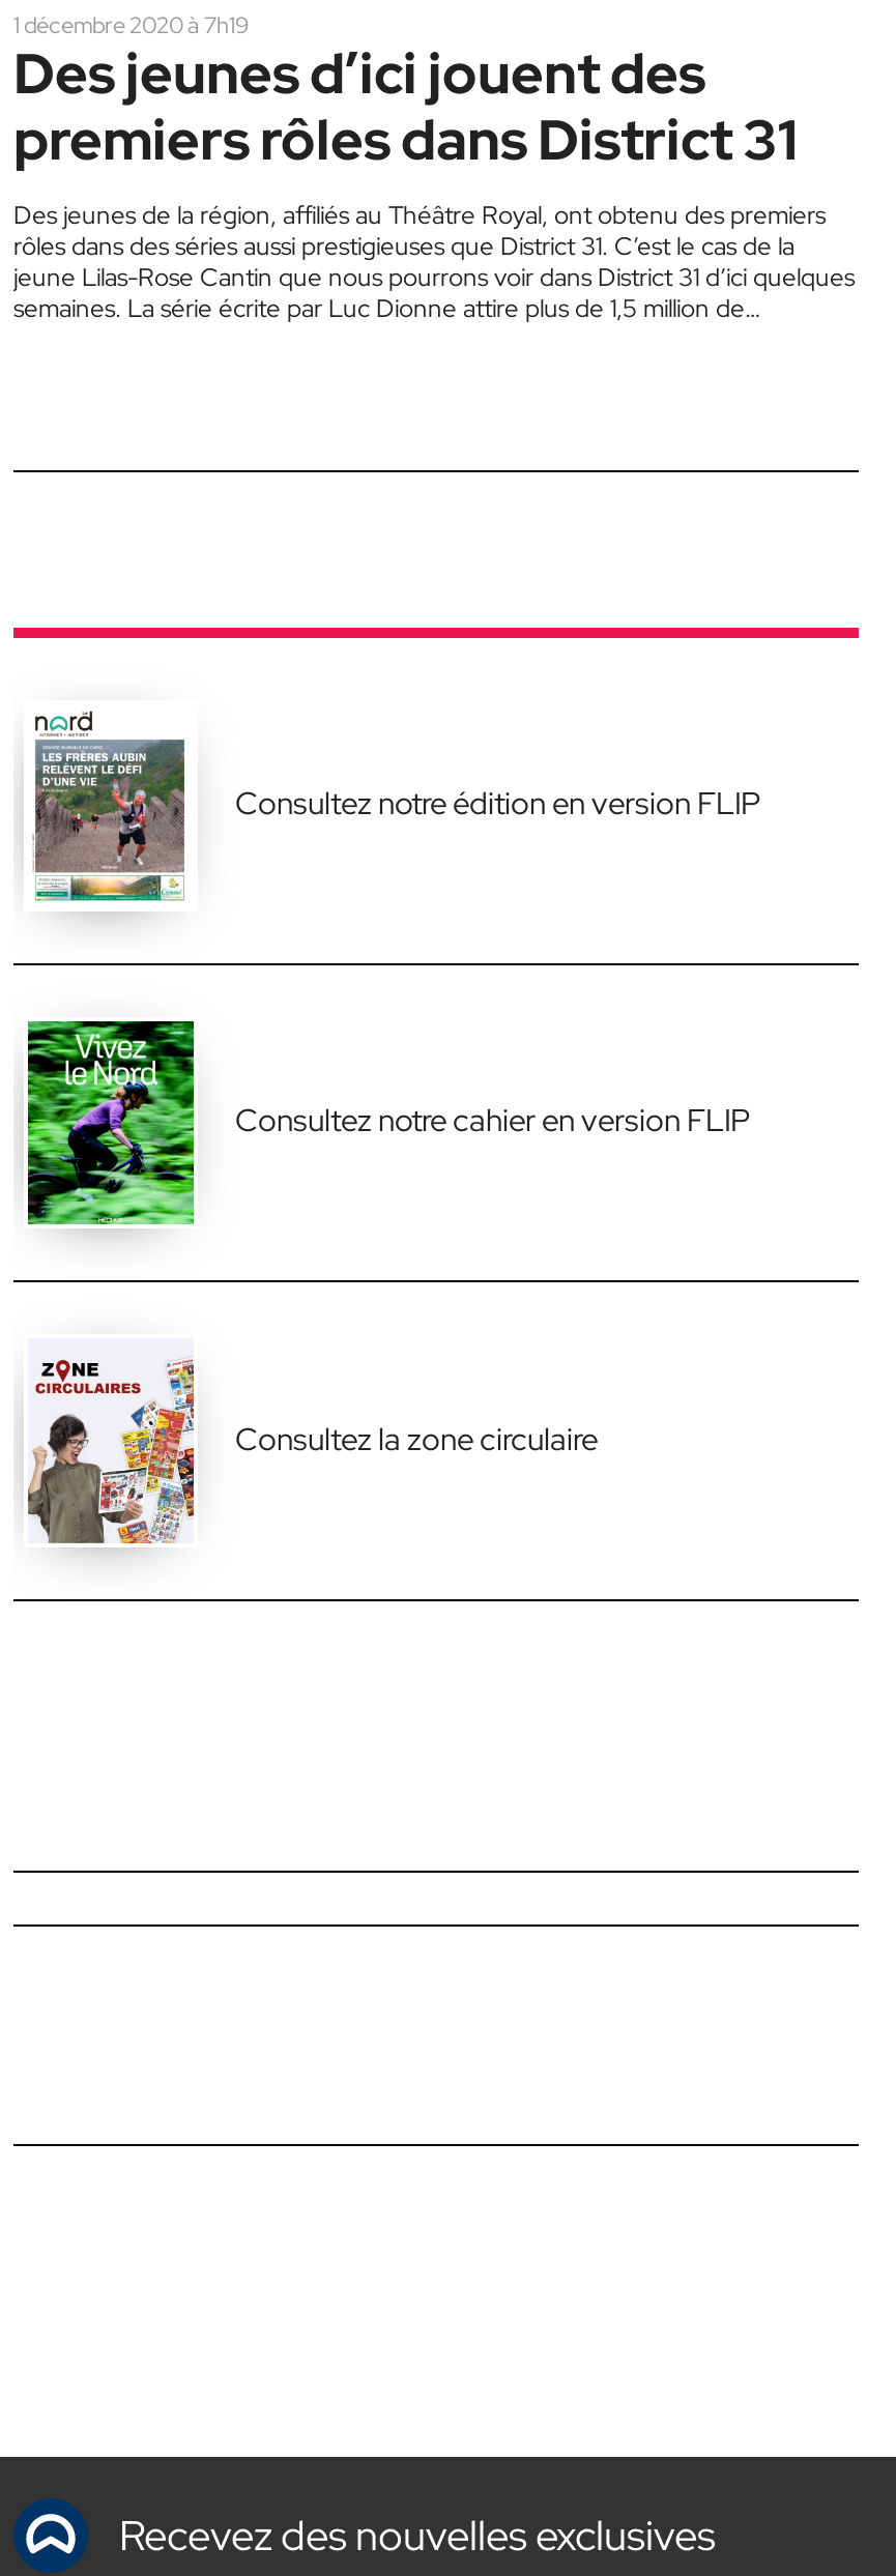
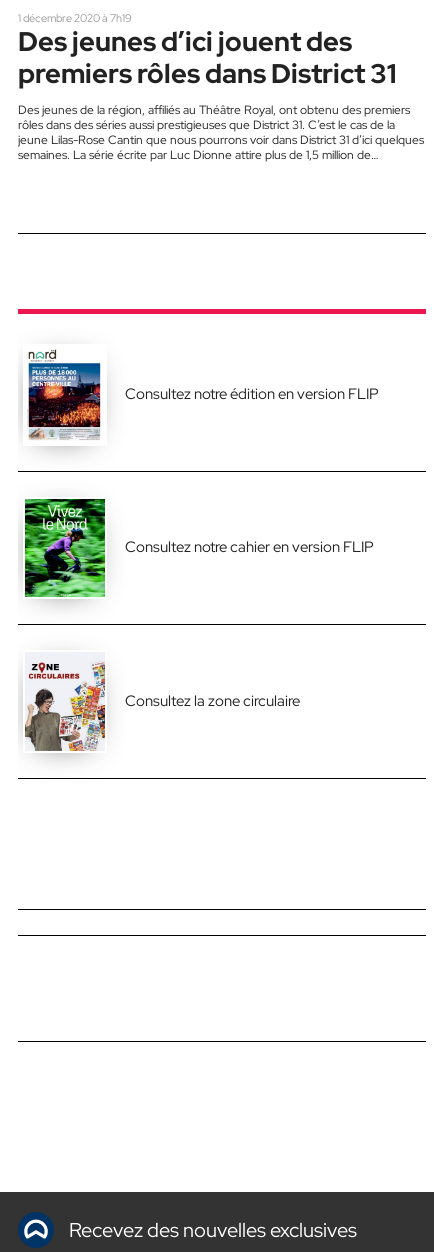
- [image]
+ [image]
